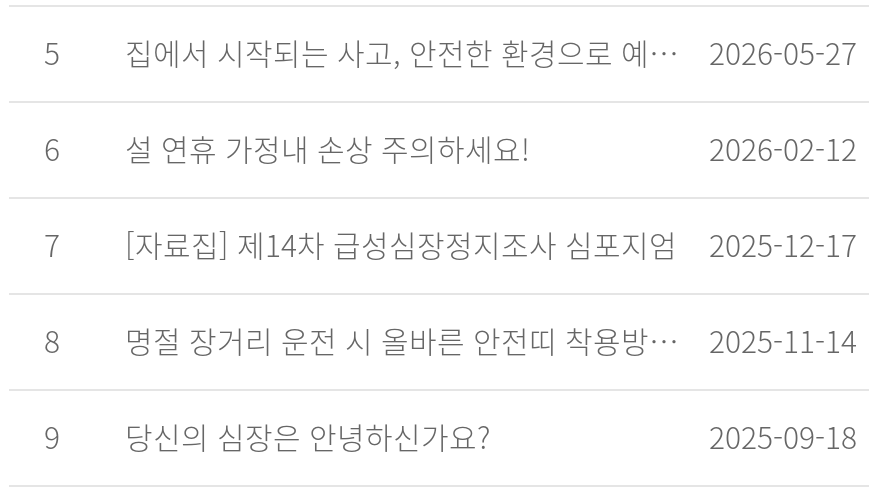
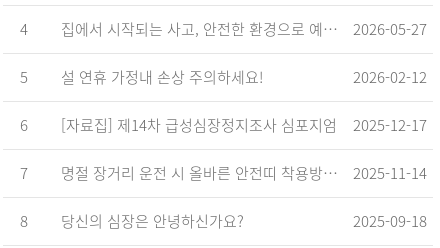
- 5
+ 4

- 6 설 연휴 가정내 손상 주의하세요!
+ 5 설 연휴 가정내 손상 주의하세요!

- 7 [자료집] 제14차 급성심장정지조사 심포지엄 2025-12-17
+ 6 [자료집] 제14차 급성심장정지조사 심포지엄 2025-12-17

- 8
+ 7

- 9 당신의 심장은 안녕하신가요?
+ 8 당신의 심장은 안녕하신가요?
